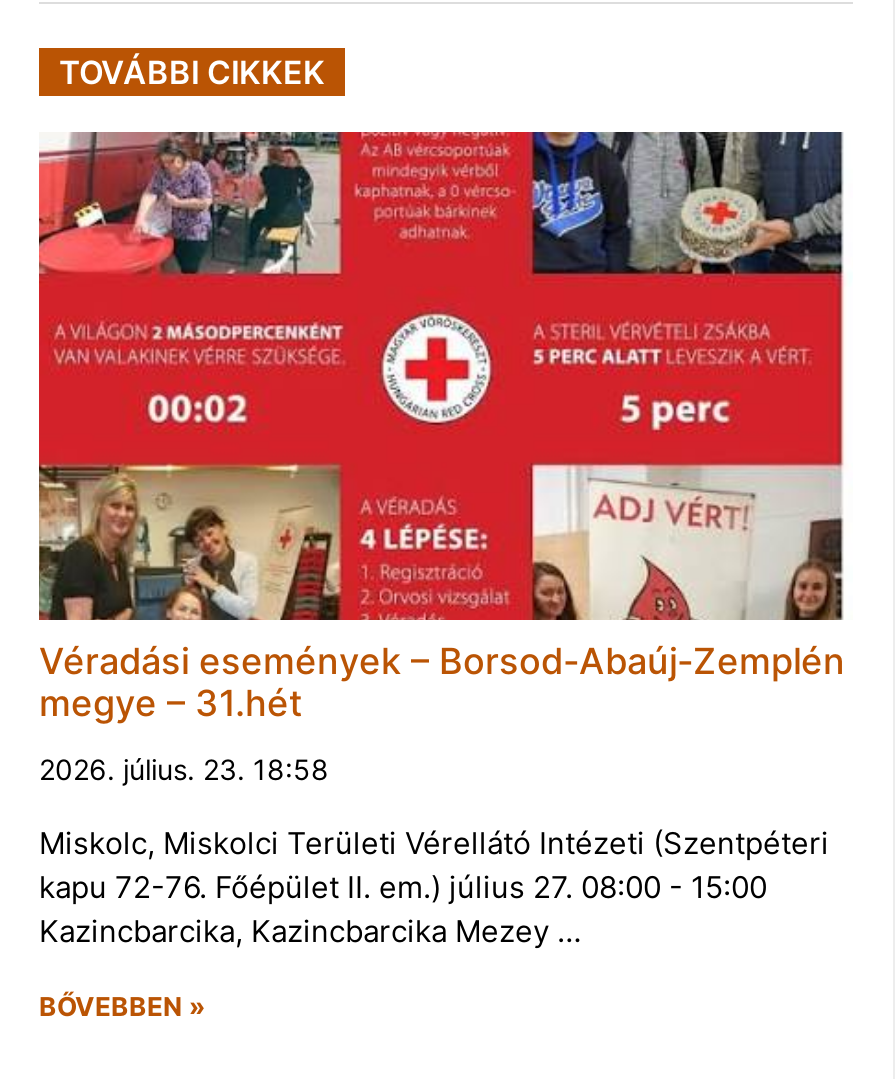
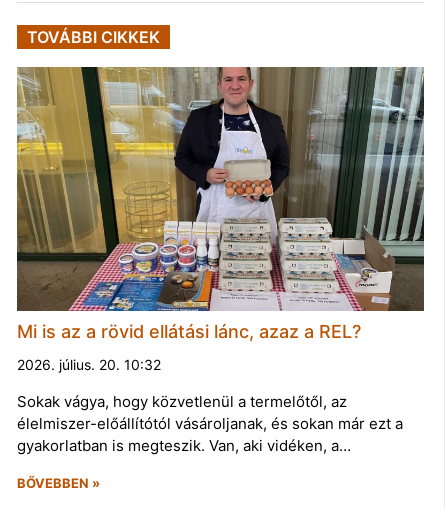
- [image]
- Véradási események – Borsod-Abaúj-Zemplén
- megye – 31.hét
+ [image]
+ Mi is az a rövid ellátási lánc, azaz a REL?

- 2026. július. 23. 18:58
+ 2026. július. 20. 10:32

- Miskolc, Miskolci Területi Vérellátó Intézeti (Szentpéteri
- kapu 72-76. Főépület II. em.) július 27. 08:00 - 15:00
- Kazincbarcika, Kazincbarcika Mezey …
+ Sokak vágya, hogy közvetlenül a termelőtől, az
+ élelmiszer-előállítótól vásároljanak, és sokan már ezt a
+ gyakorlatban is megteszik. Van, aki vidéken, a…
